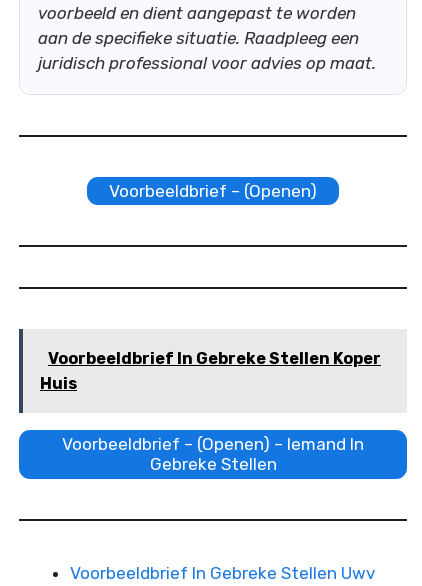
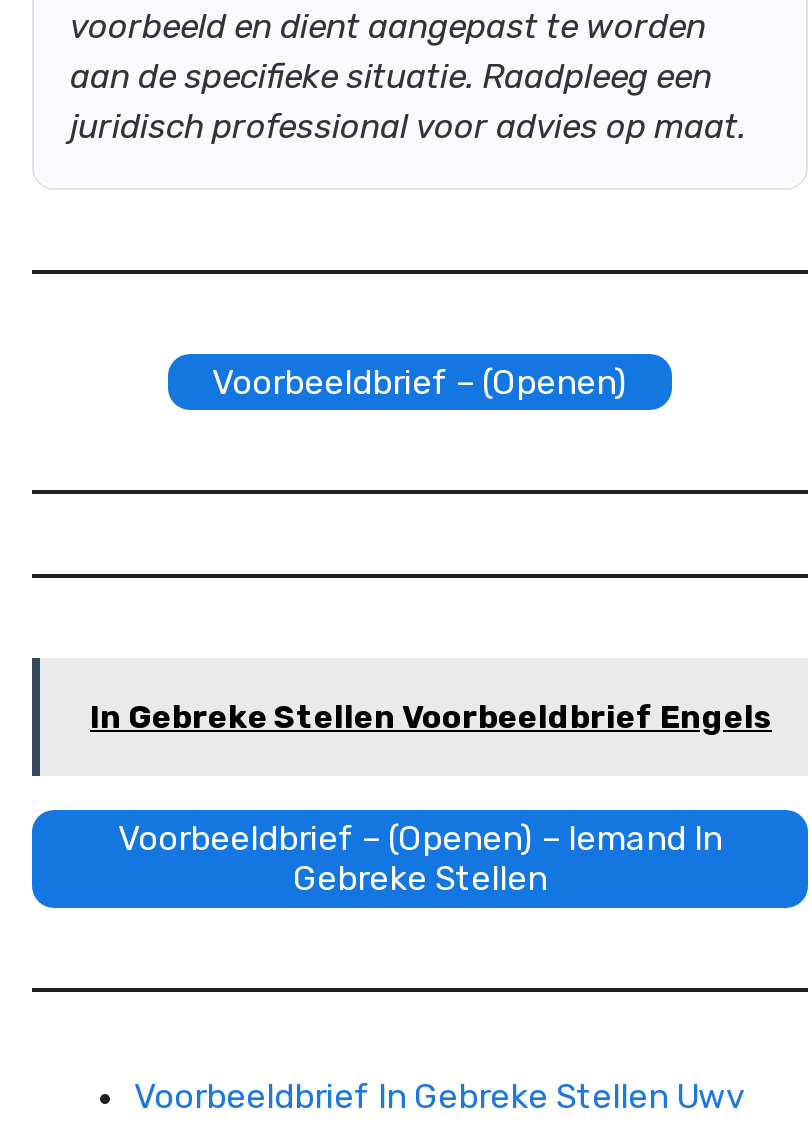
- Voorbeeldbrief In Gebreke Stellen Koper
- Huis
+ In Gebreke Stellen Voorbeeldbrief Engels
